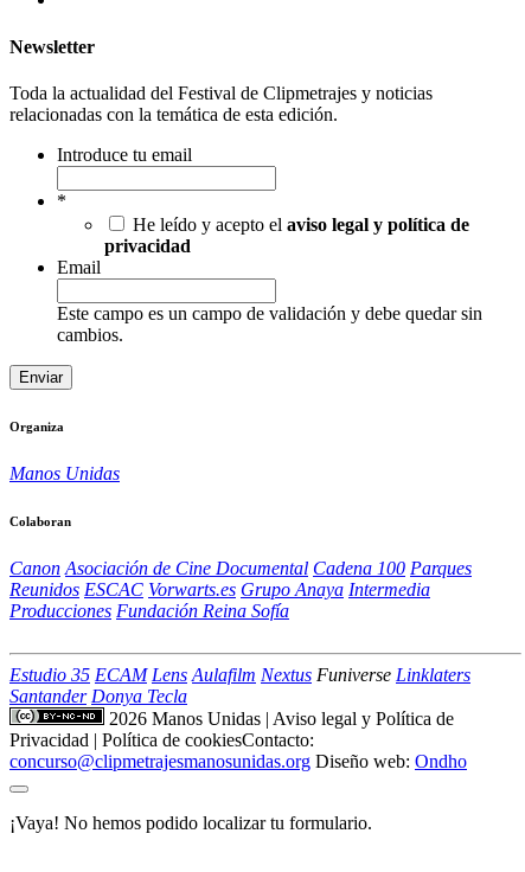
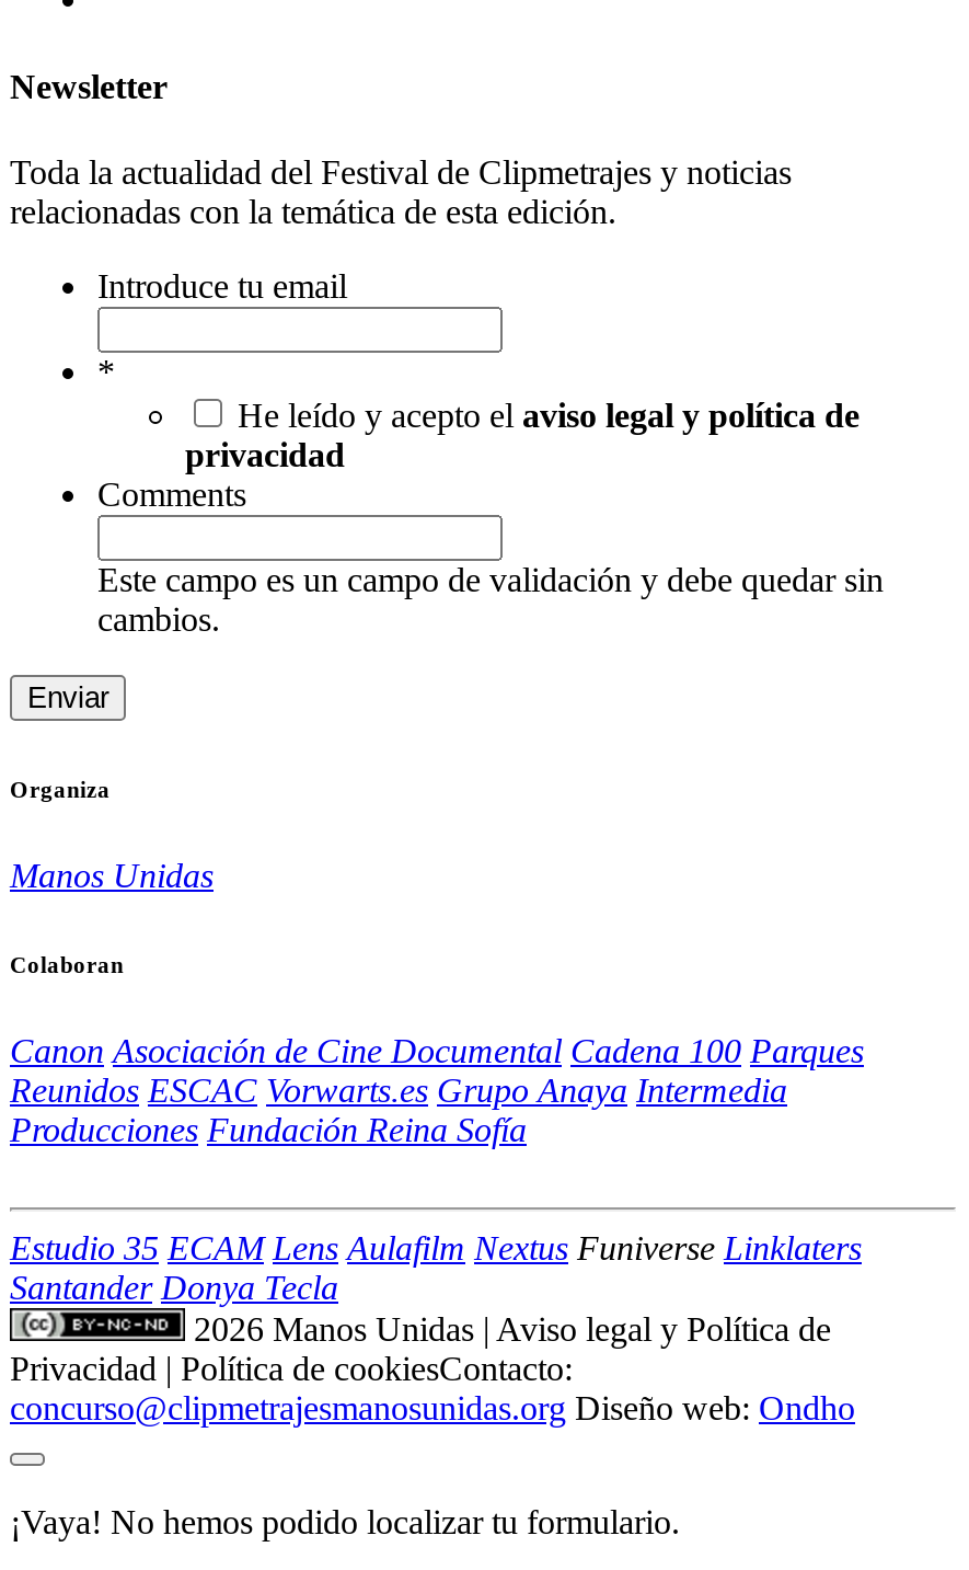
- Email
+ Comments
